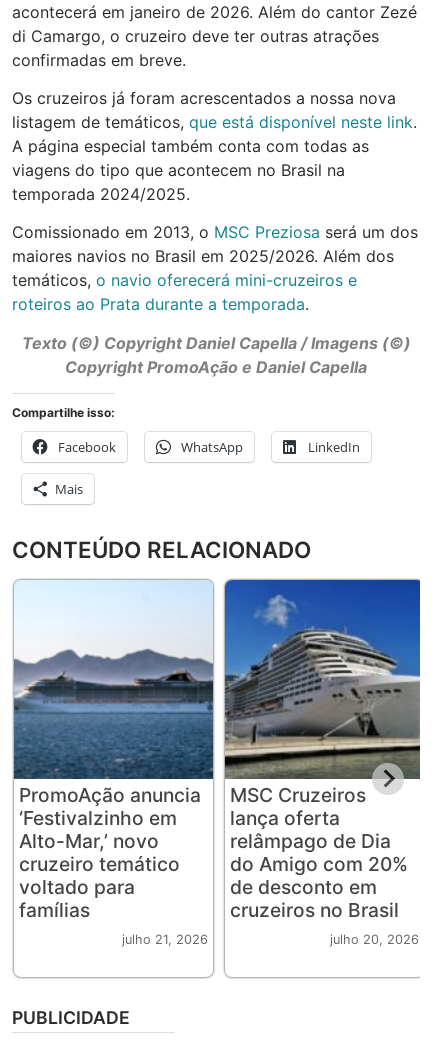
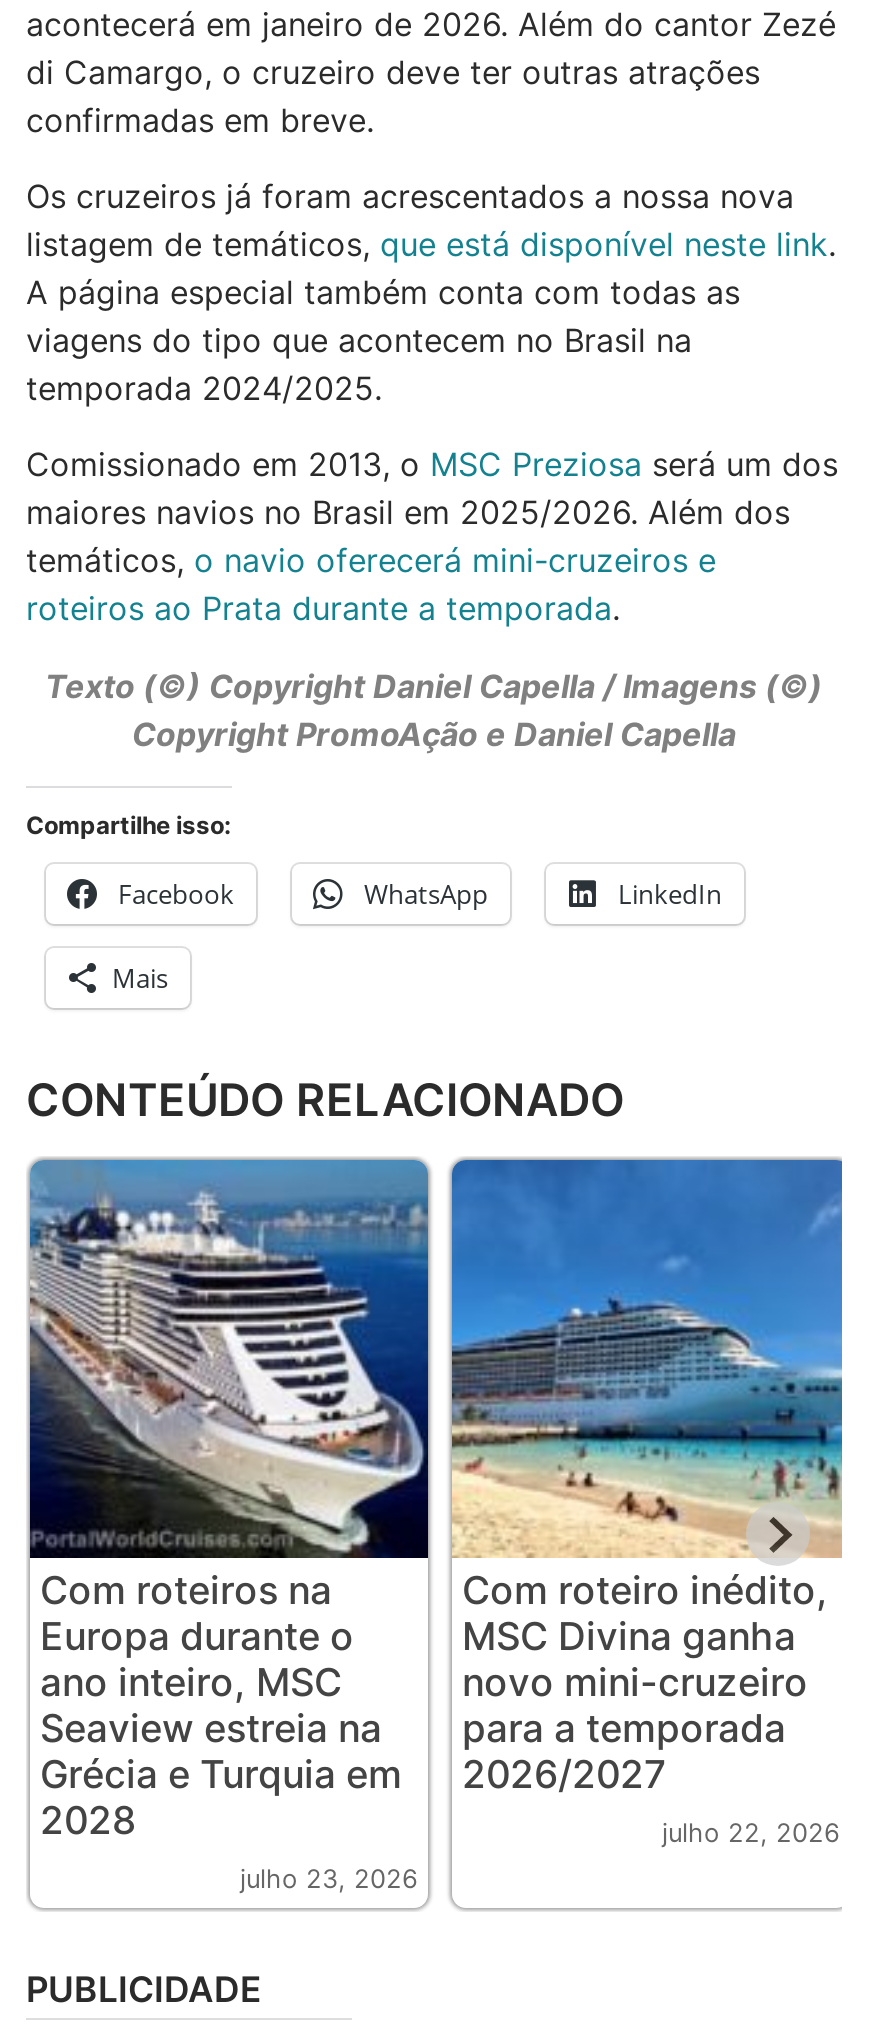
- [image]
- PromoAção anuncia
- ‘Festivalzinho em
- Alto-Mar,’ novo
- cruzeiro temático
- voltado para
- famílias
- julho 21, 2026
+ [image]
+ Com roteiros na
+ Europa durante o
+ ano inteiro, MSC
+ Seaview estreia na
+ Grécia e Turquia em
+ 2028
+ julho 23, 2026

- [image]
- MSC Cruzeiros
- lança oferta
- relâmpago de Dia
- do Amigo com 20%
- de desconto em
- cruzeiros no Brasil
- julho 20, 2026
+ [image]
+ Com roteiro inédito,
+ MSC Divina ganha
+ novo mini-cruzeiro
+ para a temporada
+ 2026/2027
+ julho 22, 2026
